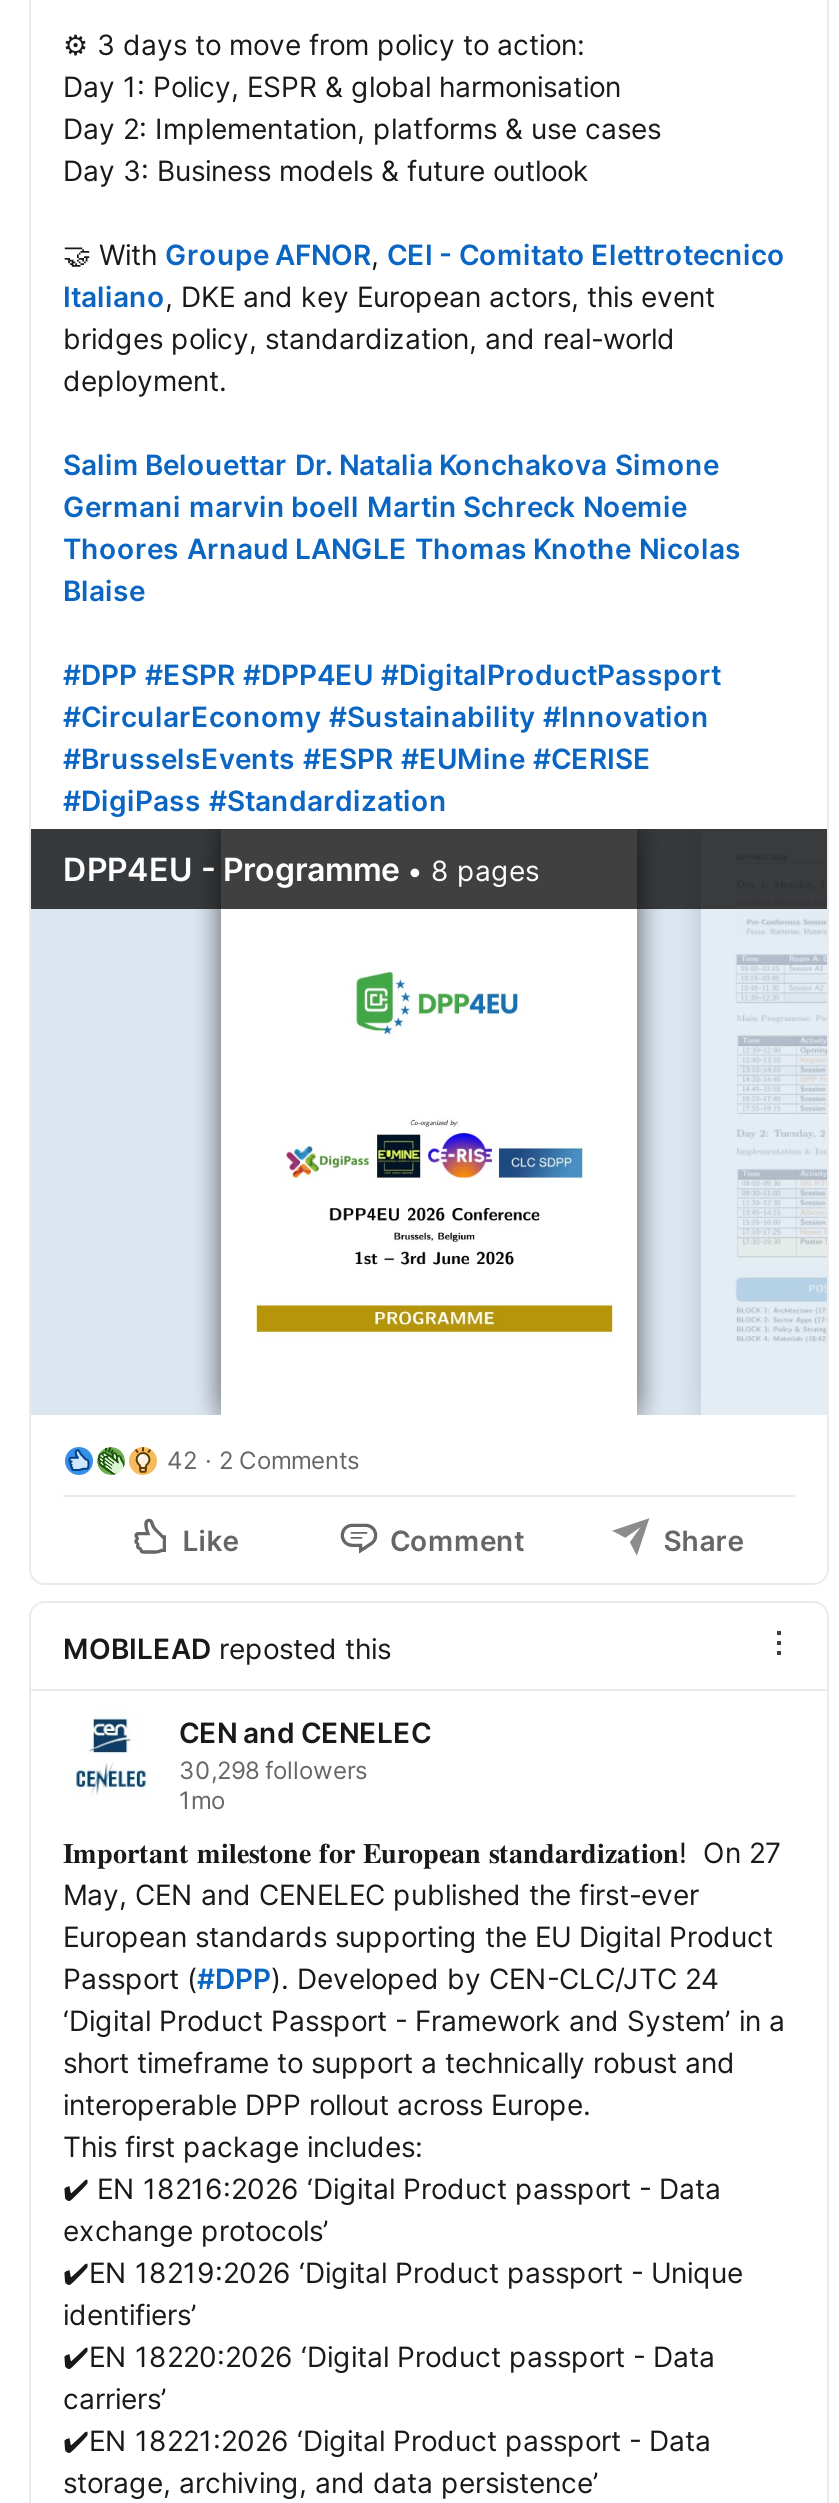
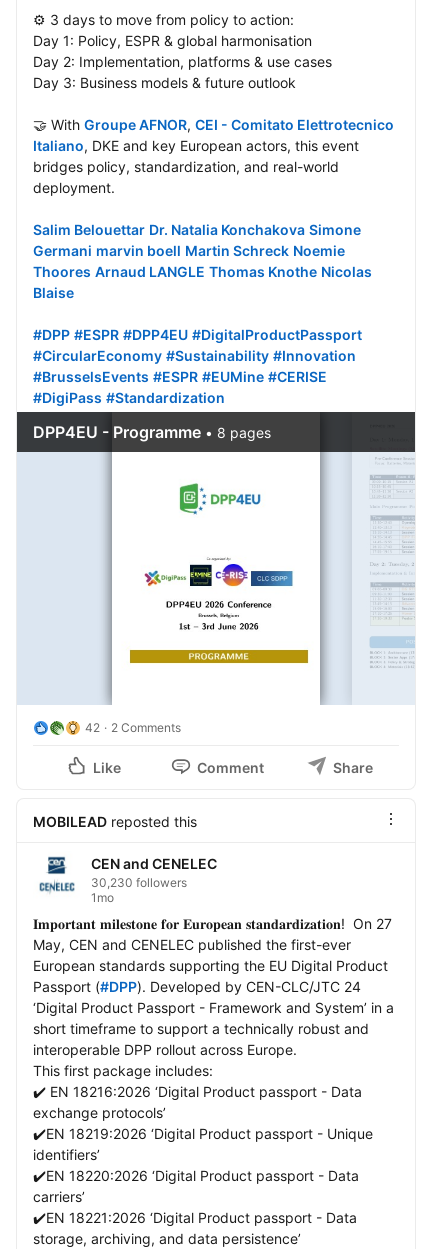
- 30,298 followers
+ 30,230 followers
